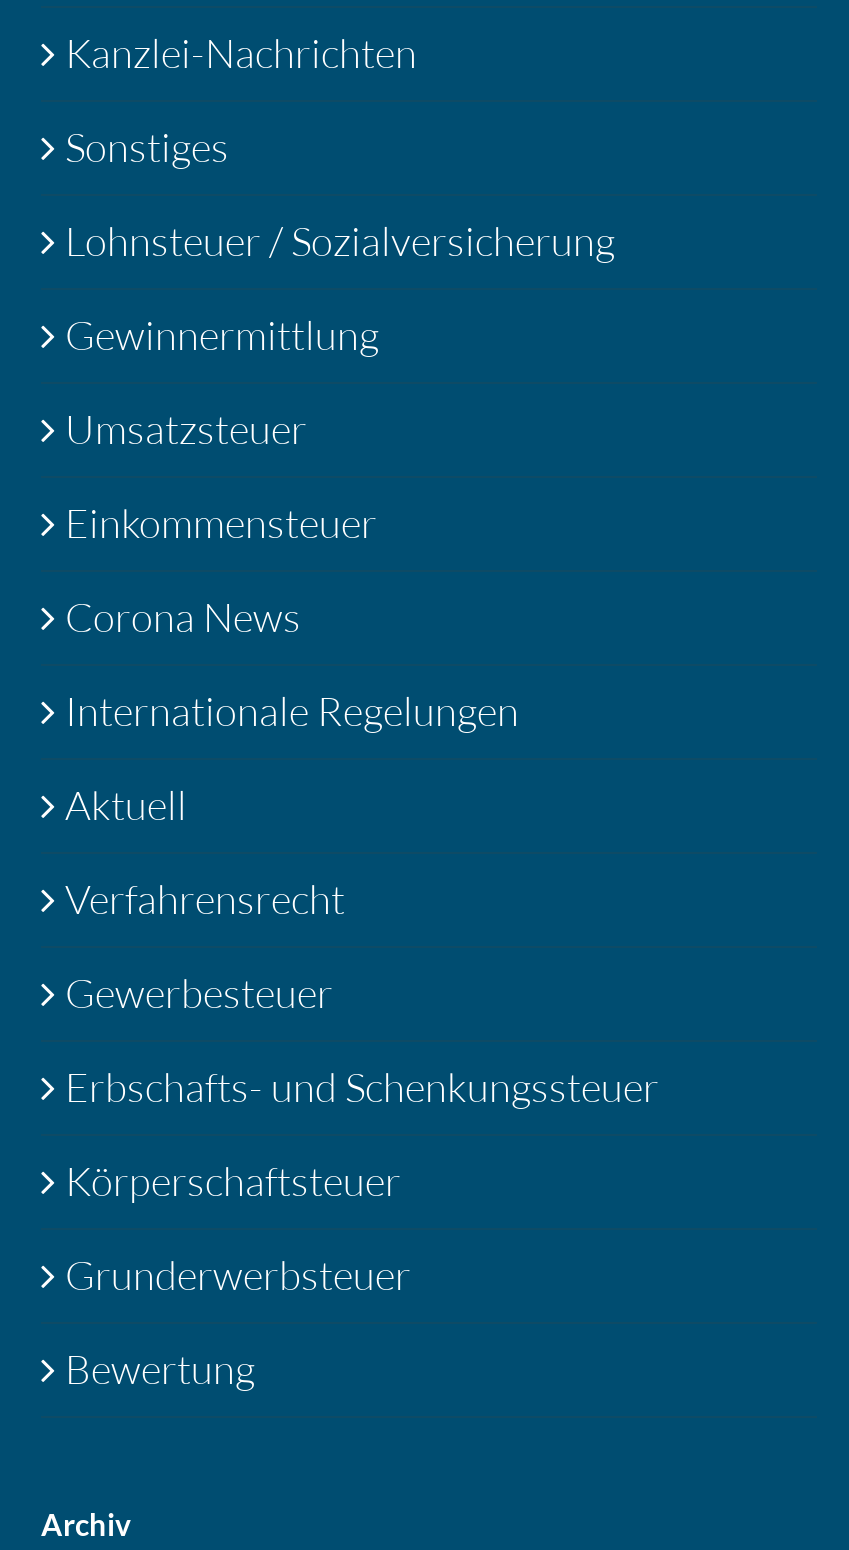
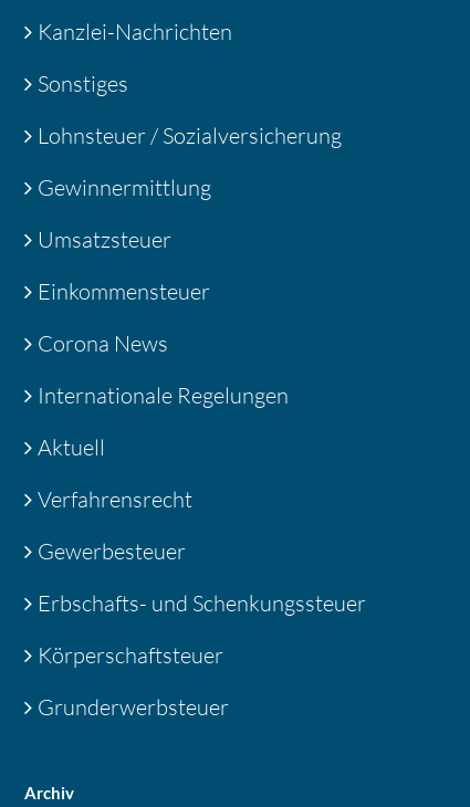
- Bewertung
